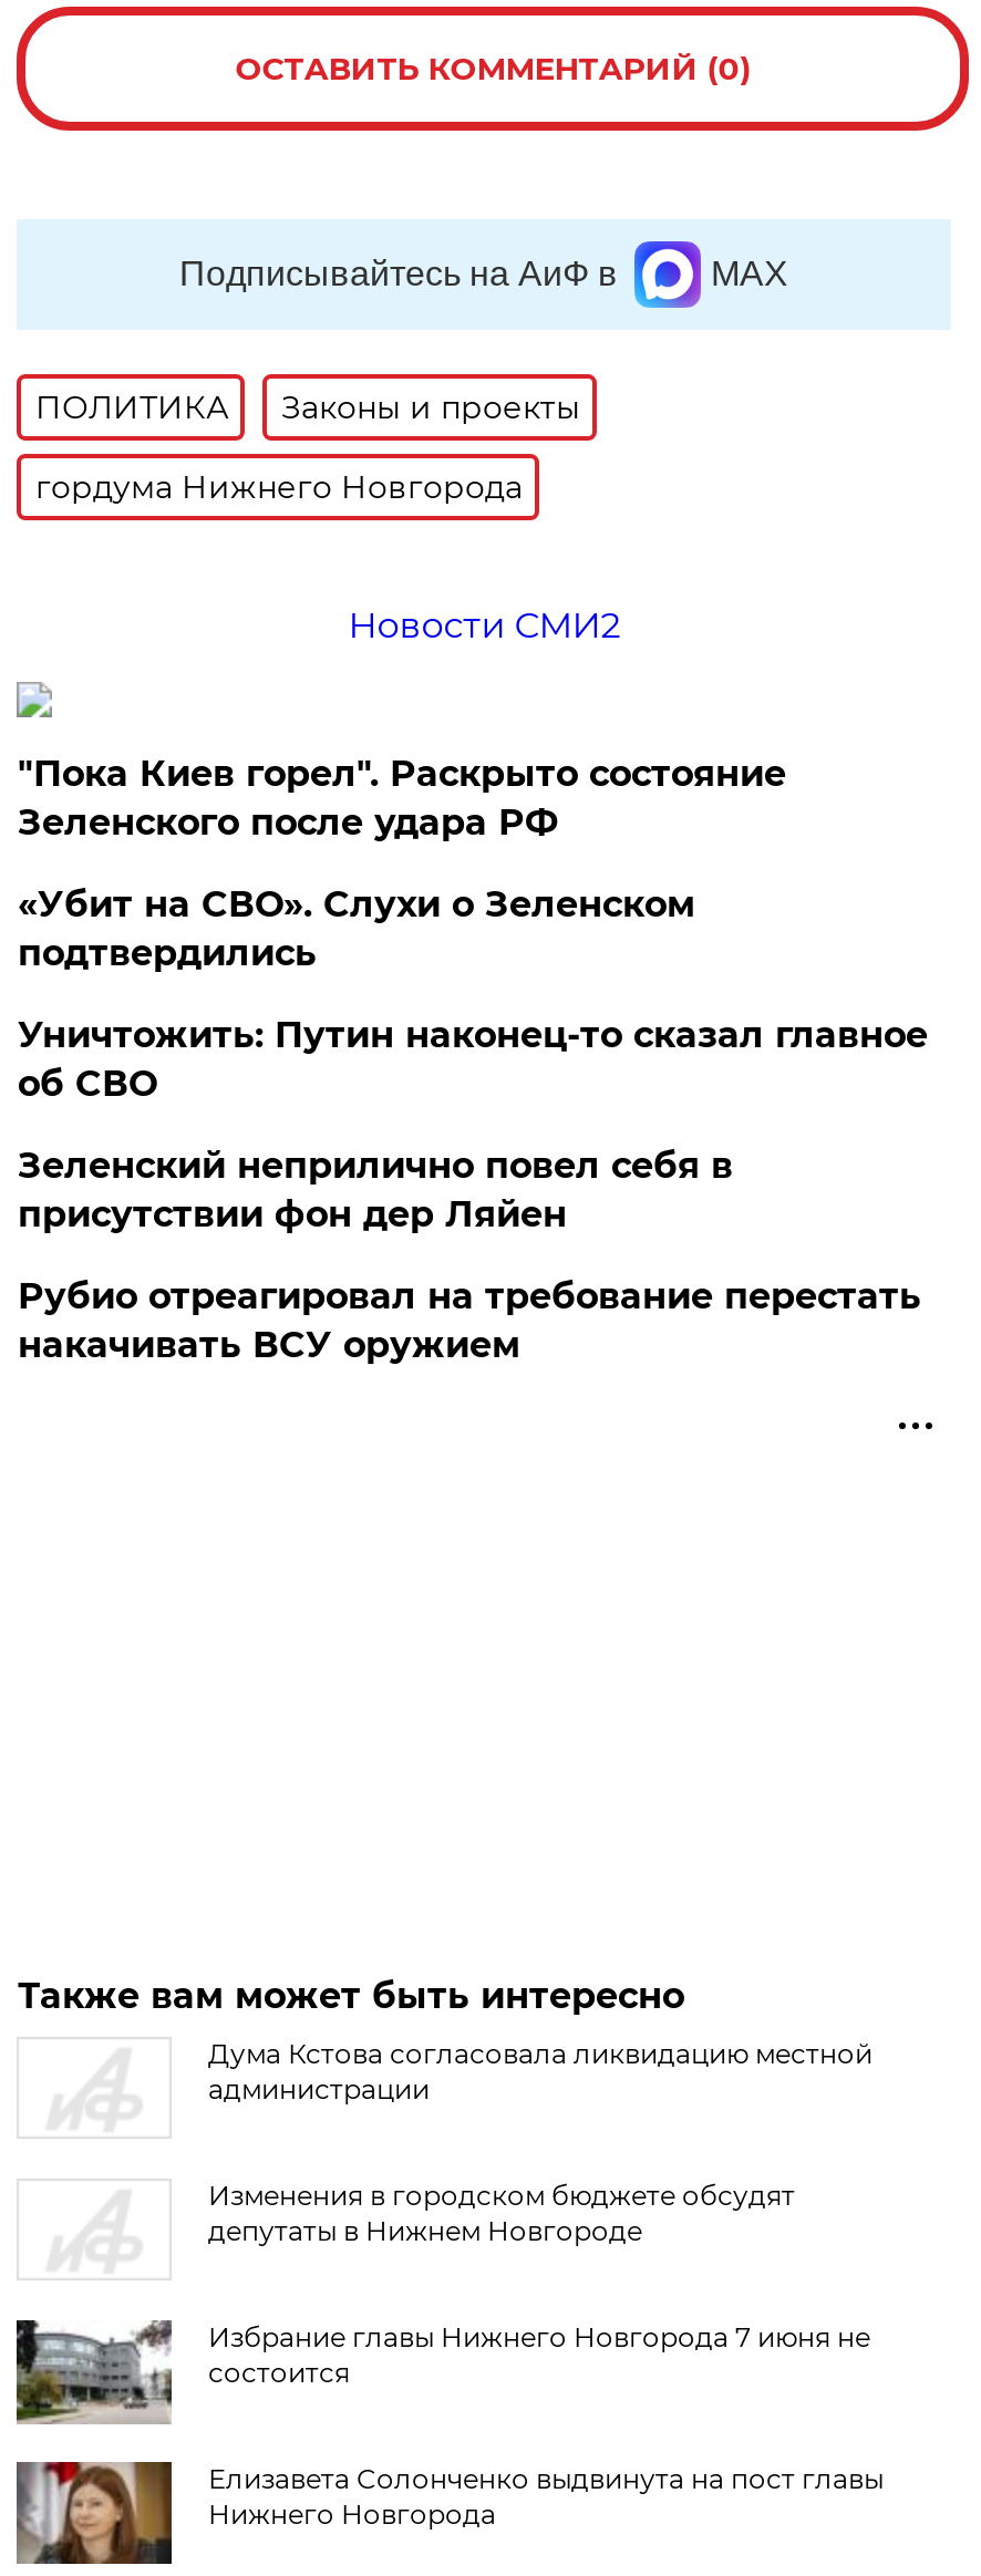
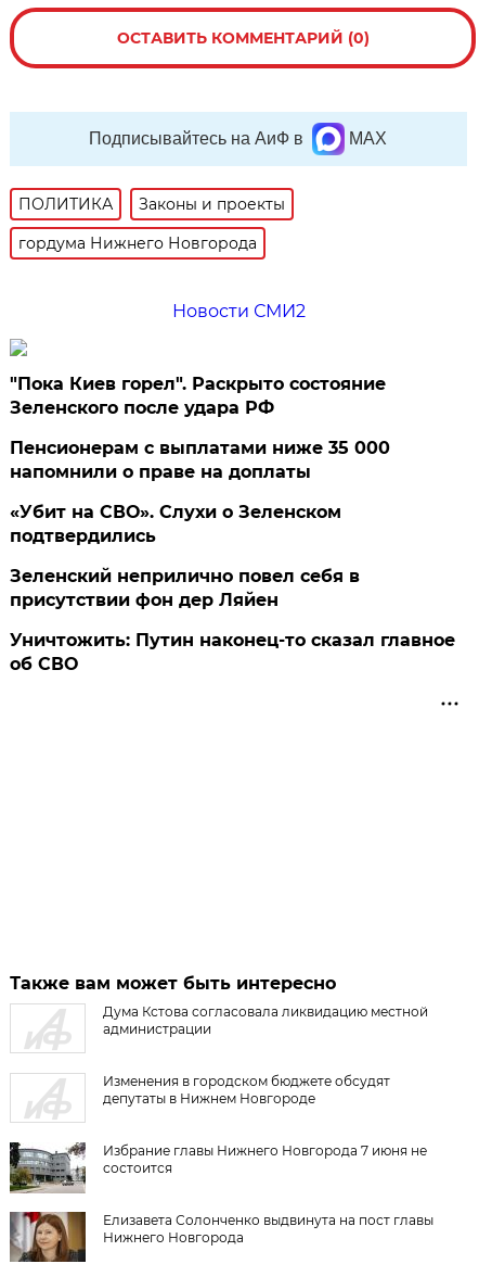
+ Пенсионерам с выплатами ниже 35 000
+ напомнили о праве на доплаты

moved down: «Убит на СВО». Слухи о Зеленском | подтвердились

moved down: Уничтожить: Путин наконец-то сказал главное | об СВО

- Рубио отреагировал на требование перестать
- накачивать ВСУ оружием
